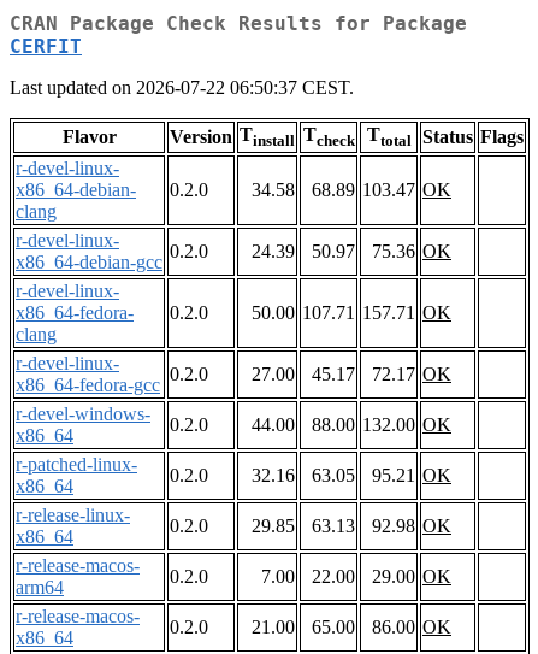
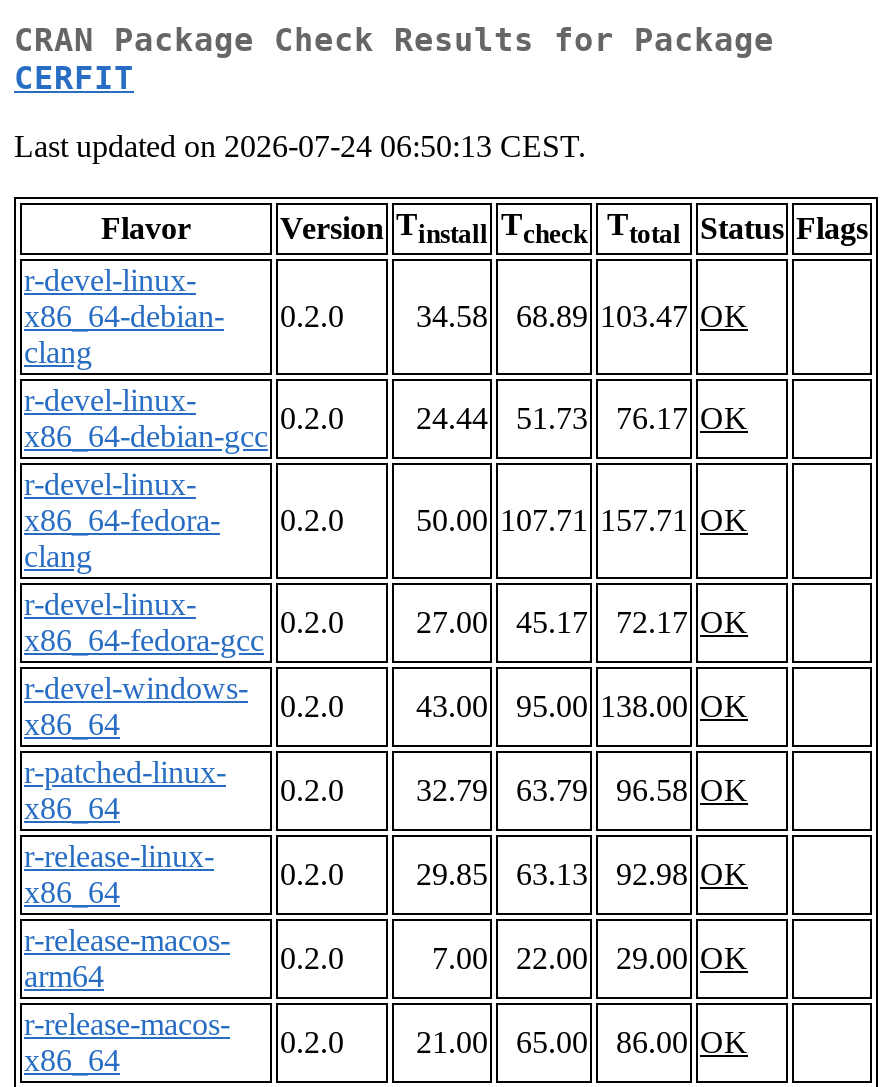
- Last updated on 2026-07-22 06:50:37 CEST.
+ Last updated on 2026-07-24 06:50:13 CEST.

- 24.39
+ 24.44

- 50.97
+ 51.73

- 75.36 OK
+ 76.17 OK

- 44.00
+ 43.00

- 88.00 132.00 OK
+ 95.00 138.00 OK

- 32.16
+ 32.79

- 63.05
+ 63.79

- 95.21 OK
+ 96.58 OK
